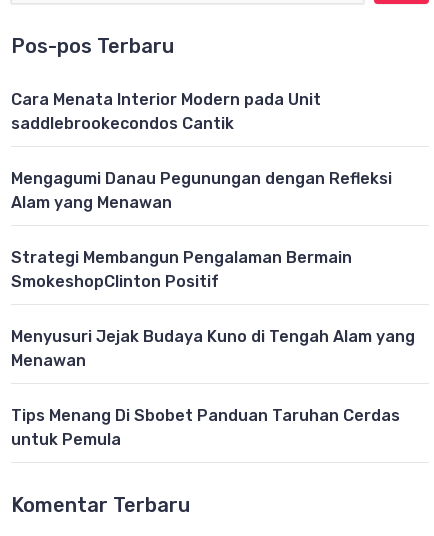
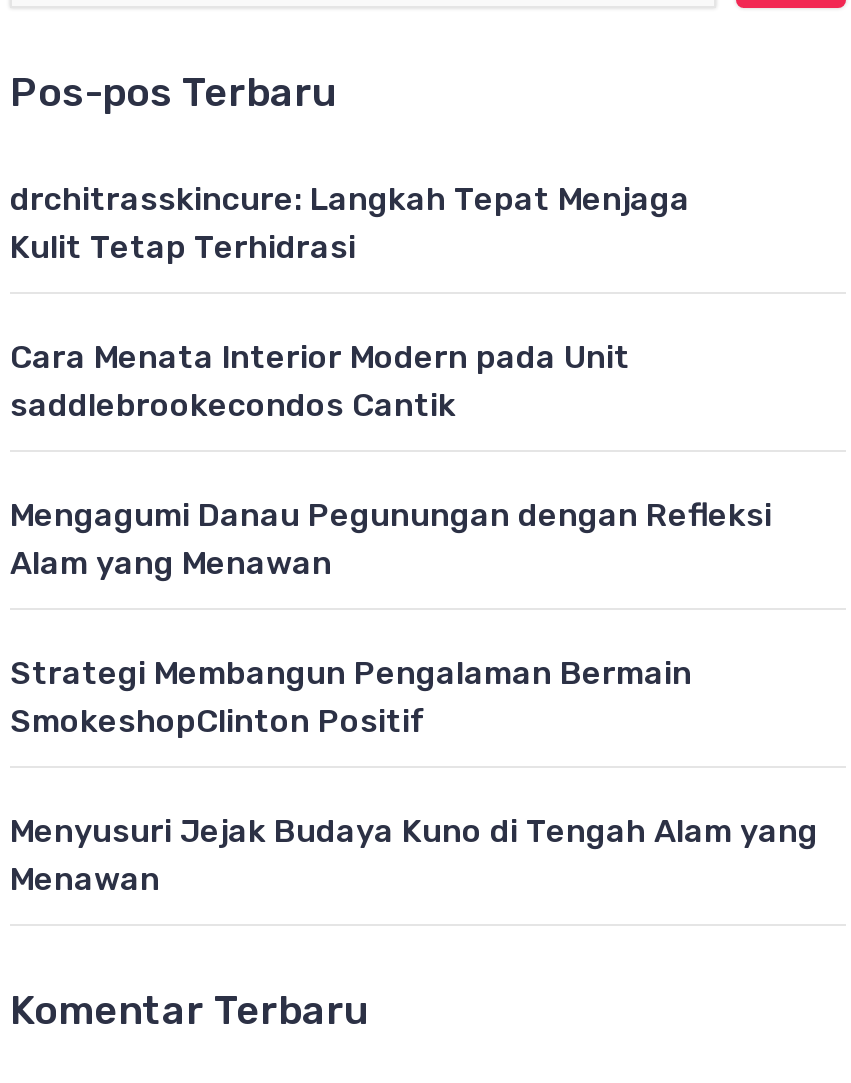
+ drchitrasskincure: Langkah Tepat Menjaga
+ Kulit Tetap Terhidrasi

moved down: Cara Menata Interior Modern pada Unit | saddlebrookecondos Cantik | Mengagumi Danau Pegunungan dengan Refleksi | Alam yang Menawan | Strategi Membangun Pengalaman Bermain | SmokeshopClinton Positif | Menyusuri Jejak Budaya Kuno di Tengah Alam yang | Menawan

- Tips Menang Di Sbobet Panduan Taruhan Cerdas
- untuk Pemula
